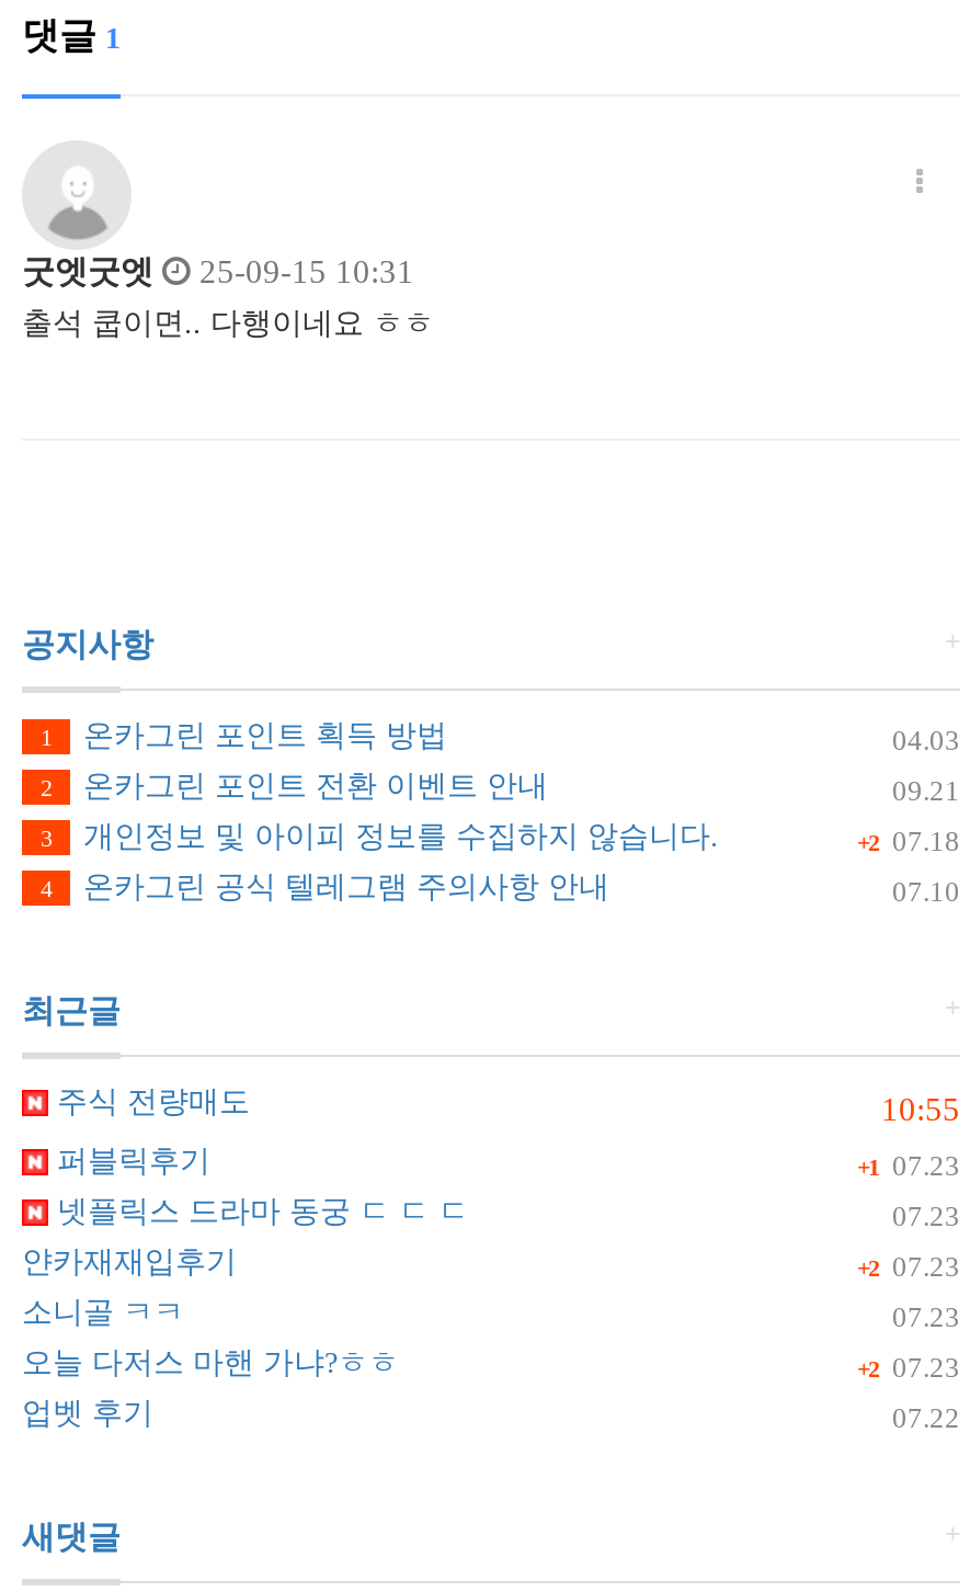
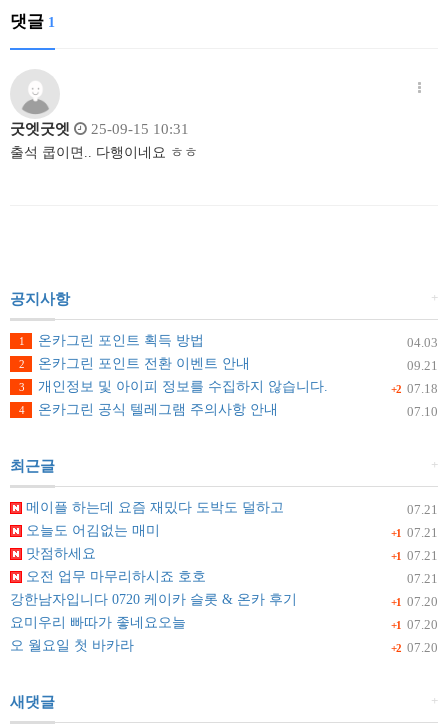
- 10:55
- 주식 전량매도
+ 07.21
+ 메이플 하는데 요즘 재밌다 도박도 덜하고

- +1 07.23
- 퍼블릭후기
+ +1 07.21
+ 오늘도 어김없는 매미

- 07.23
- 넷플릭스 드라마 동궁 ㄷ ㄷ ㄷ
+ +1 07.21
+ 맛점하세요

- +2 07.23
- 얀카재재입후기
+ 07.21
+ 오전 업무 마무리하시죠 호호

- 07.23
- 소니골 ㅋㅋ
+ +1 07.20
+ 강한남자입니다 0720 케이카 슬롯 & 온카 후기

- +2 07.23
- 오늘 다저스 마핸 가냐?ㅎㅎ
+ +1 07.20
+ 요미우리 빠따가 좋네요오늘

- 07.22
- 업벳 후기
+ +2 07.20
+ 오 월요일 첫 바카라
